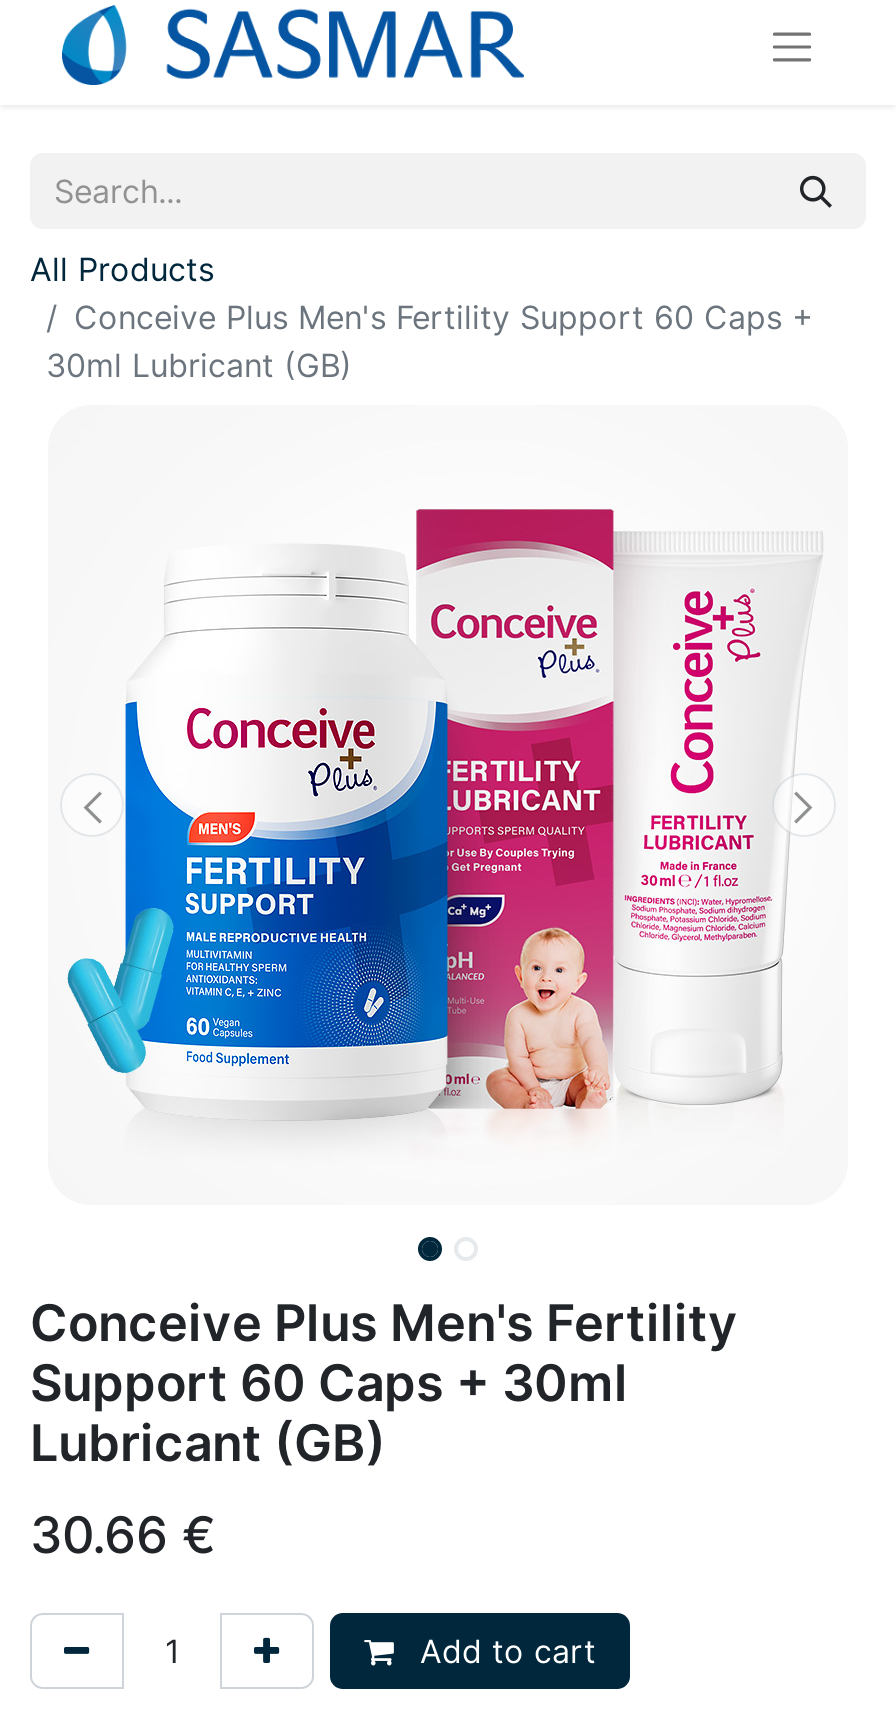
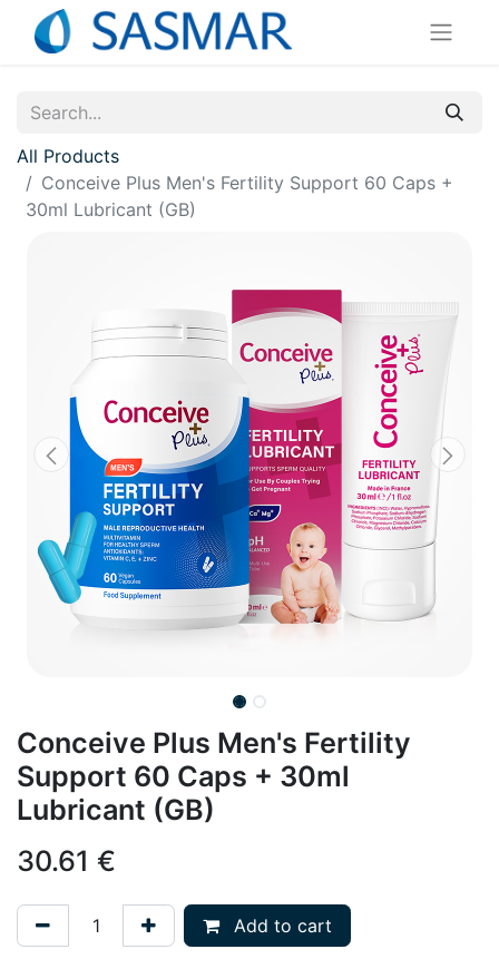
- 30.66 €
+ 30.61 €
